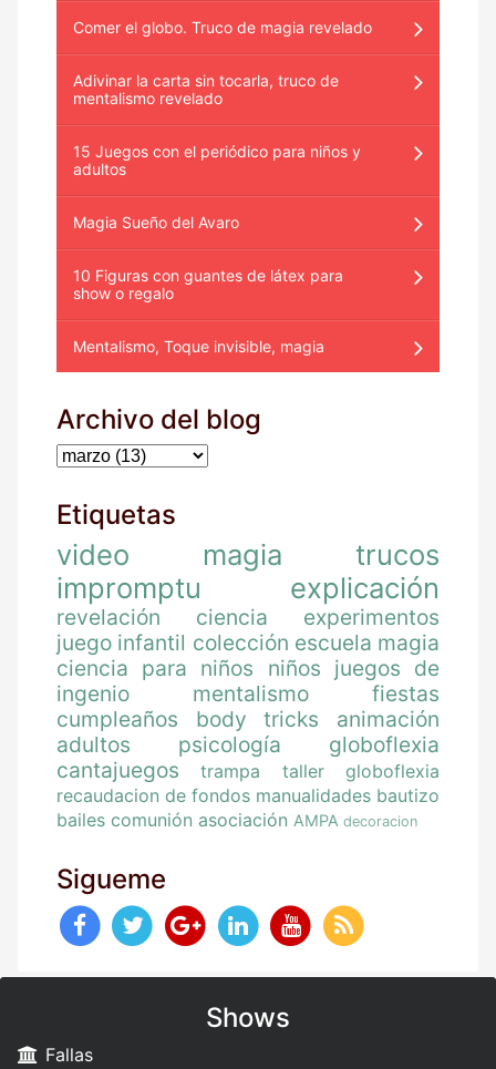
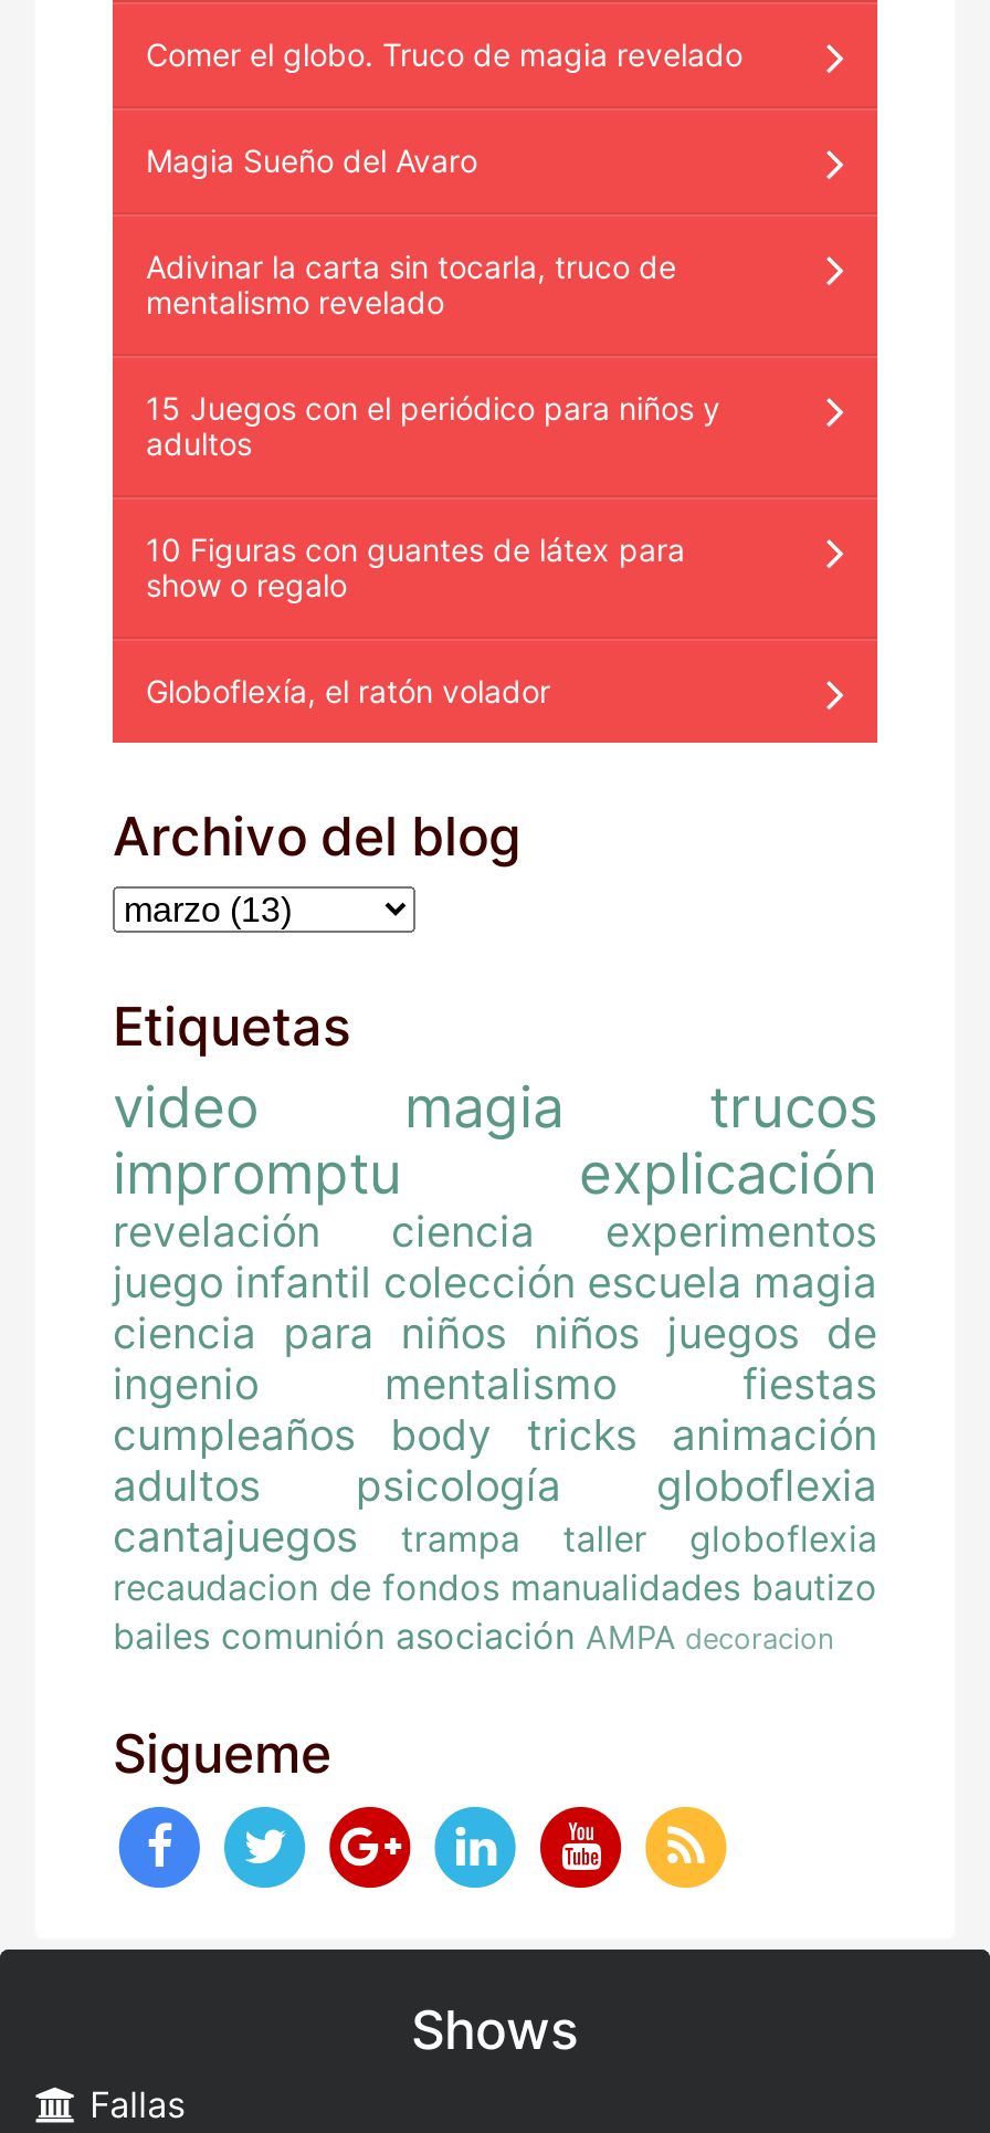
moved down: Adivinar la carta sin tocarla, truco de | mentalismo revelado | 15 Juegos con el periódico para niños y | adultos

moved up: Magia Sueño del Avaro

- Mentalismo, Toque invisible, magia
+ Globoflexía, el ratón volador
